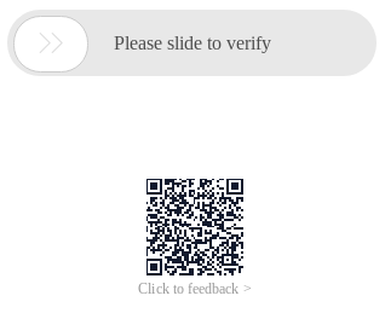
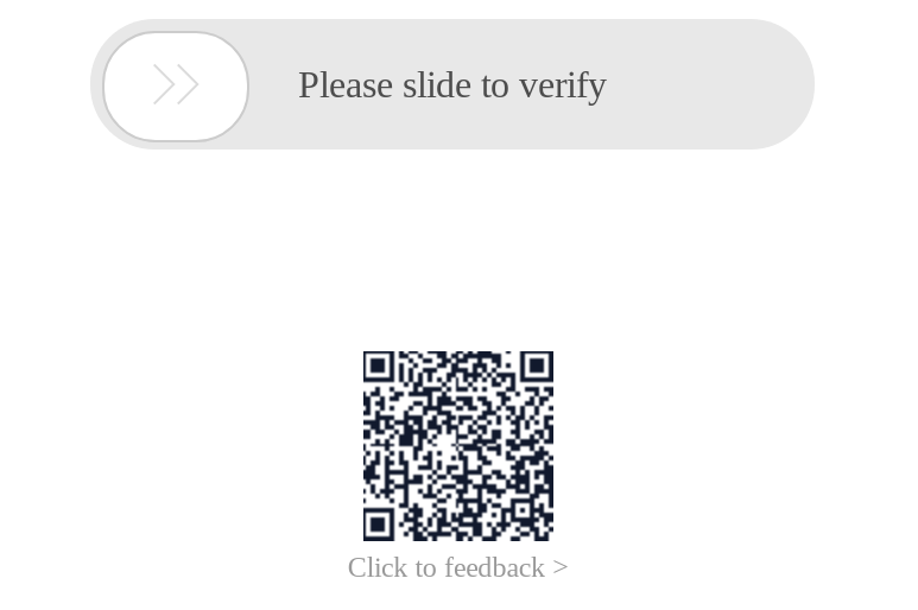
- [image]
+ [image]
